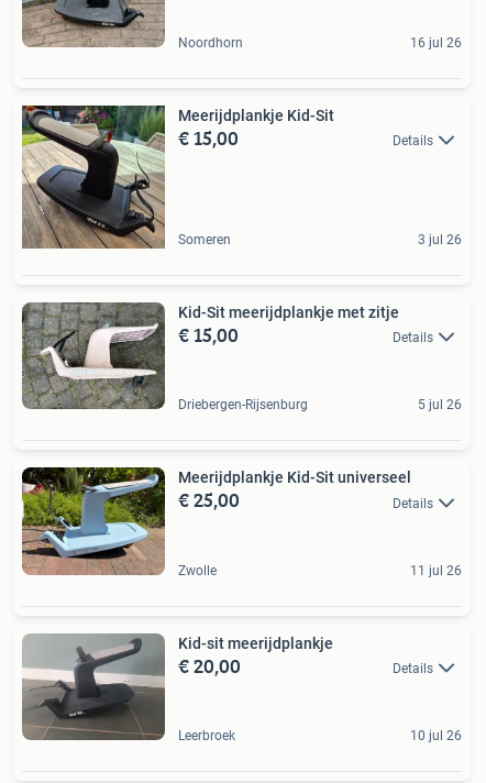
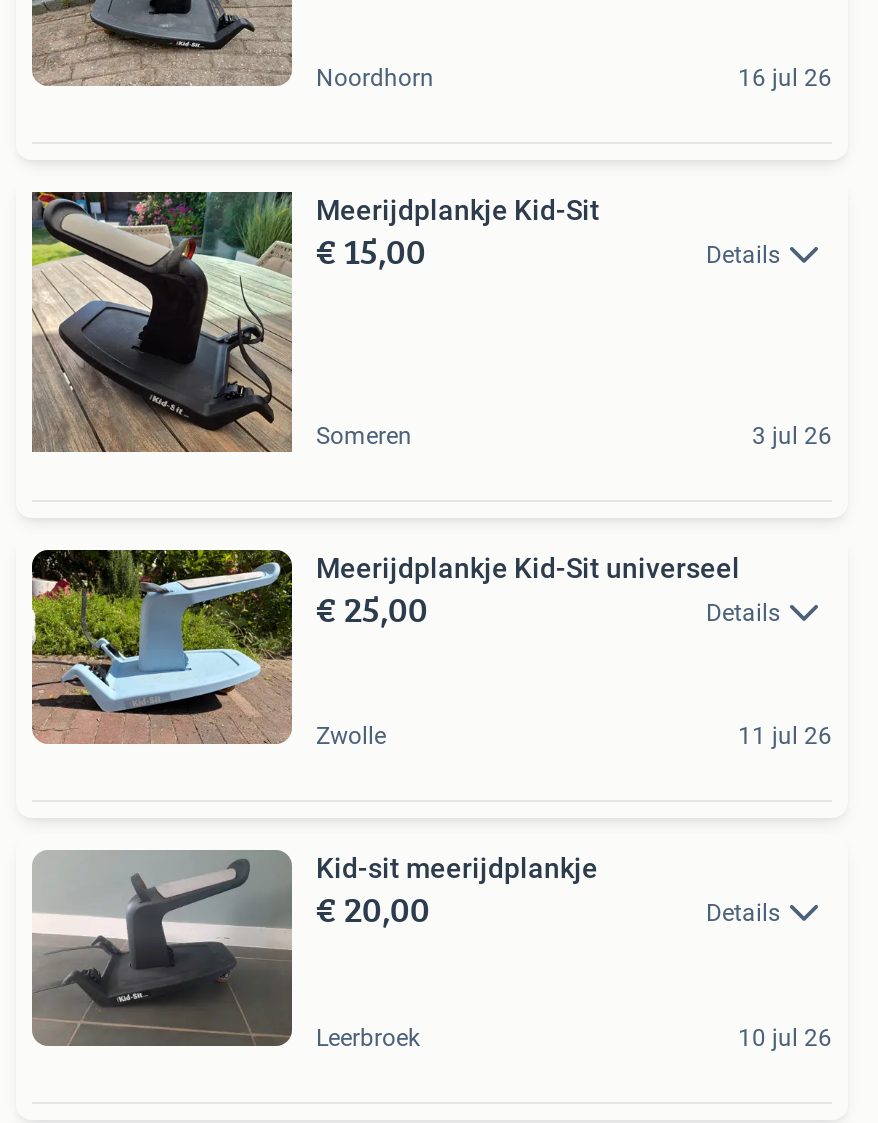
- [image]
- Kid-Sit meerijdplankje met zitje
- € 15,00
- Details

- Driebergen-Rijsenburg
- 5 jul 26
